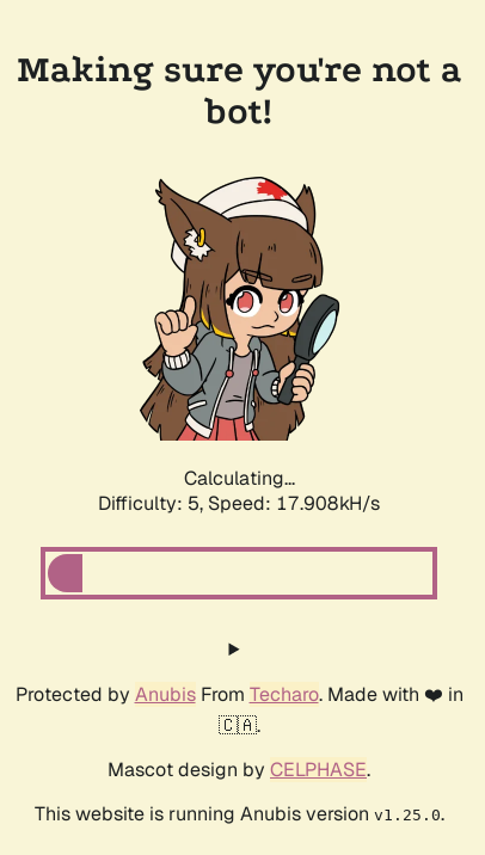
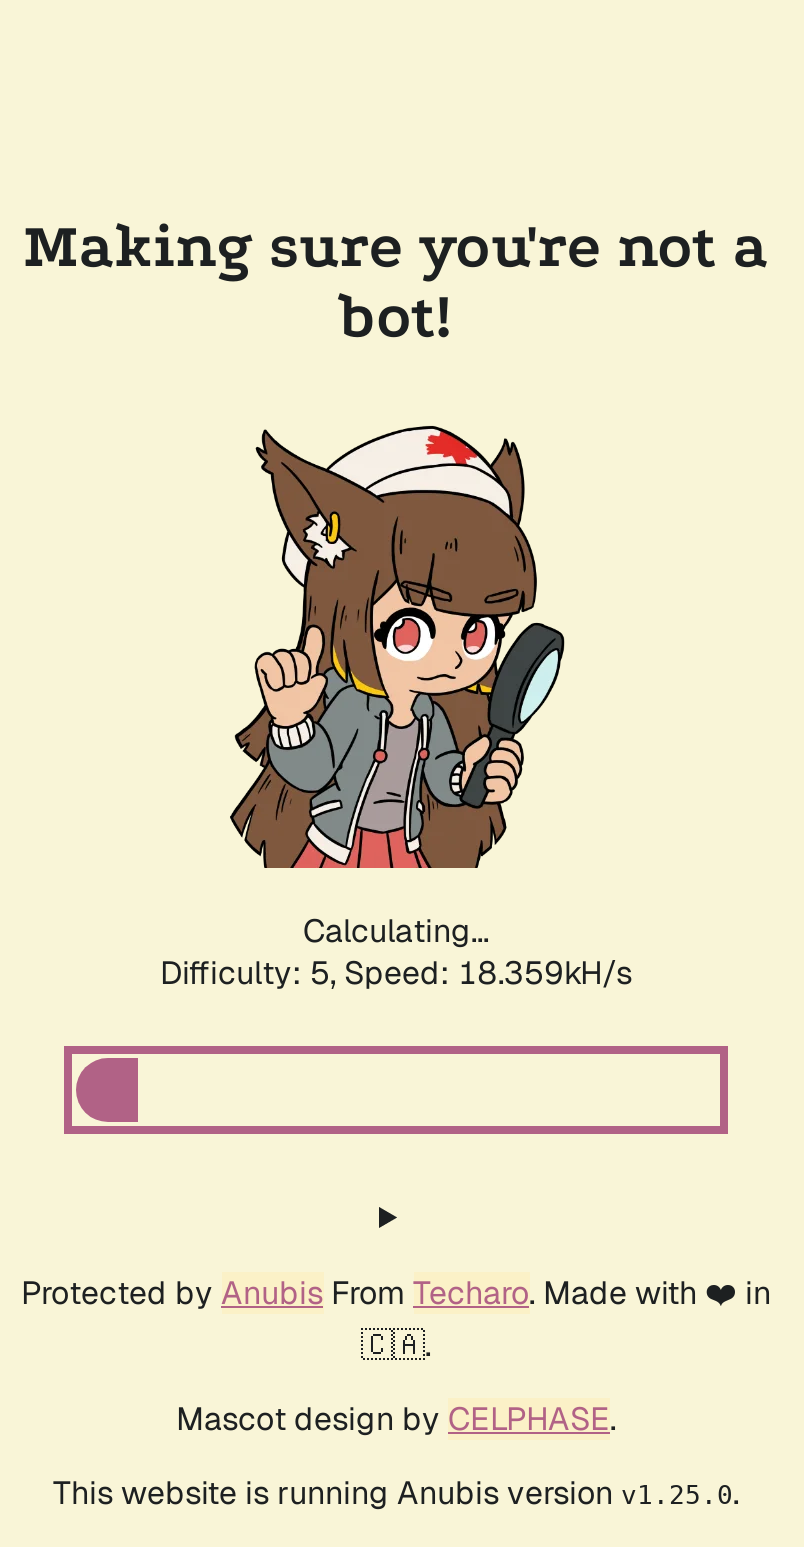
- Difficulty: 5, Speed: 17.908kH/s
+ Difficulty: 5, Speed: 18.359kH/s
